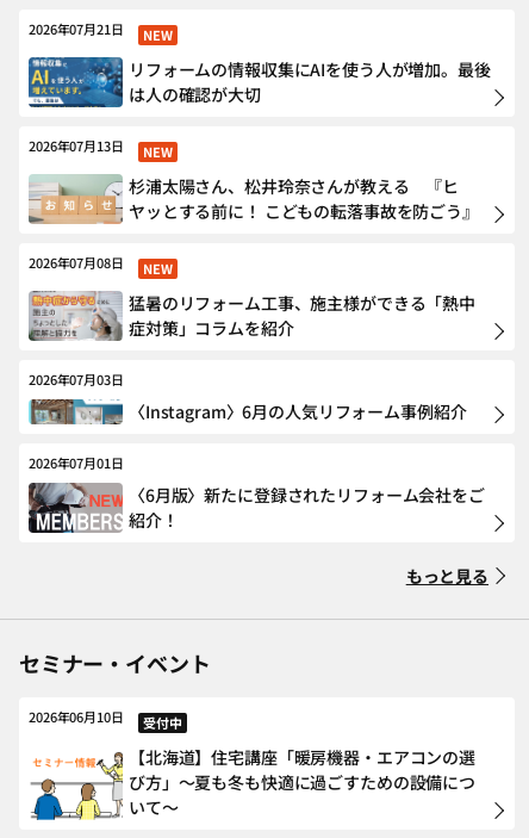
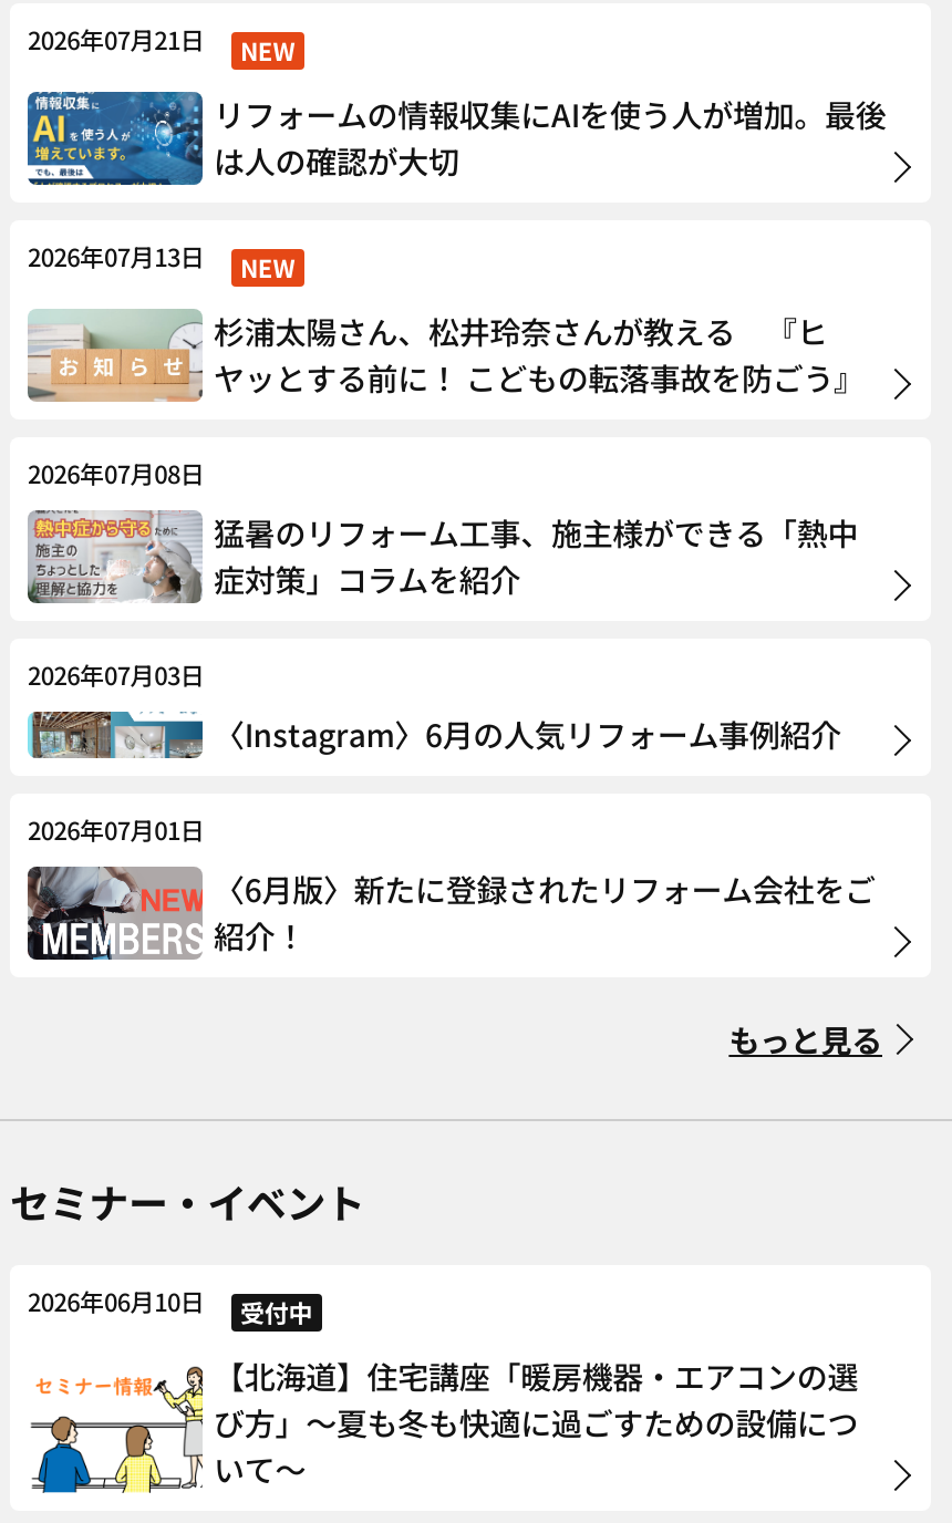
- NEW
